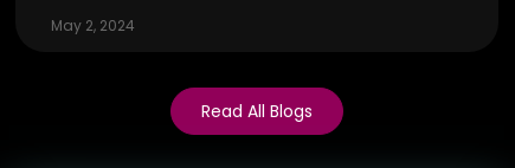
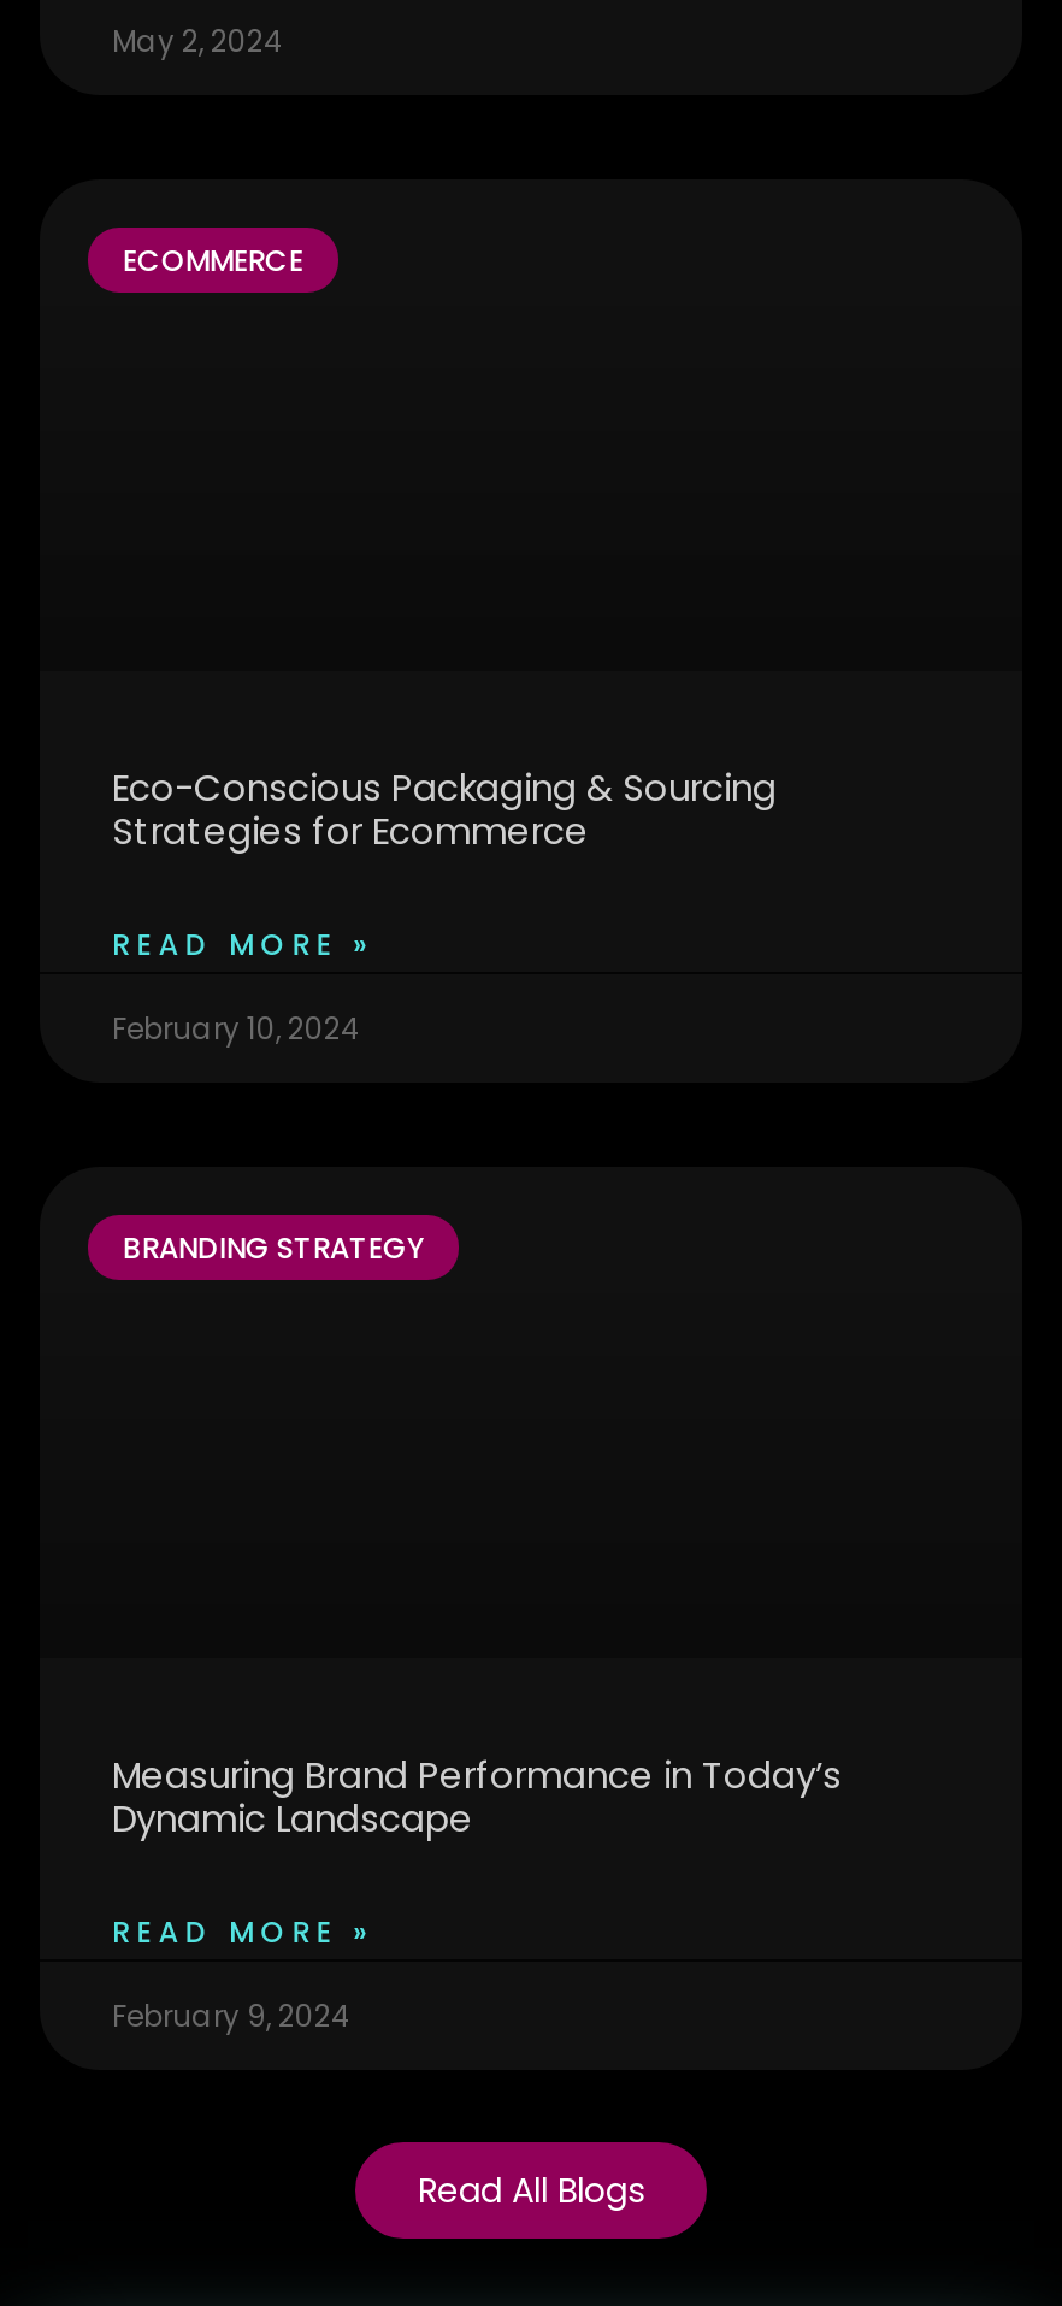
+ Eco-Conscious Packaging & Sourcing
+ Strategies for Ecommerce
+ READ MORE »
+ February 10, 2024

+ Measuring Brand Performance in Today’s
+ Dynamic Landscape
+ READ MORE »
+ February 9, 2024

+ ECOMMERCE

+ BRANDING STRATEGY
